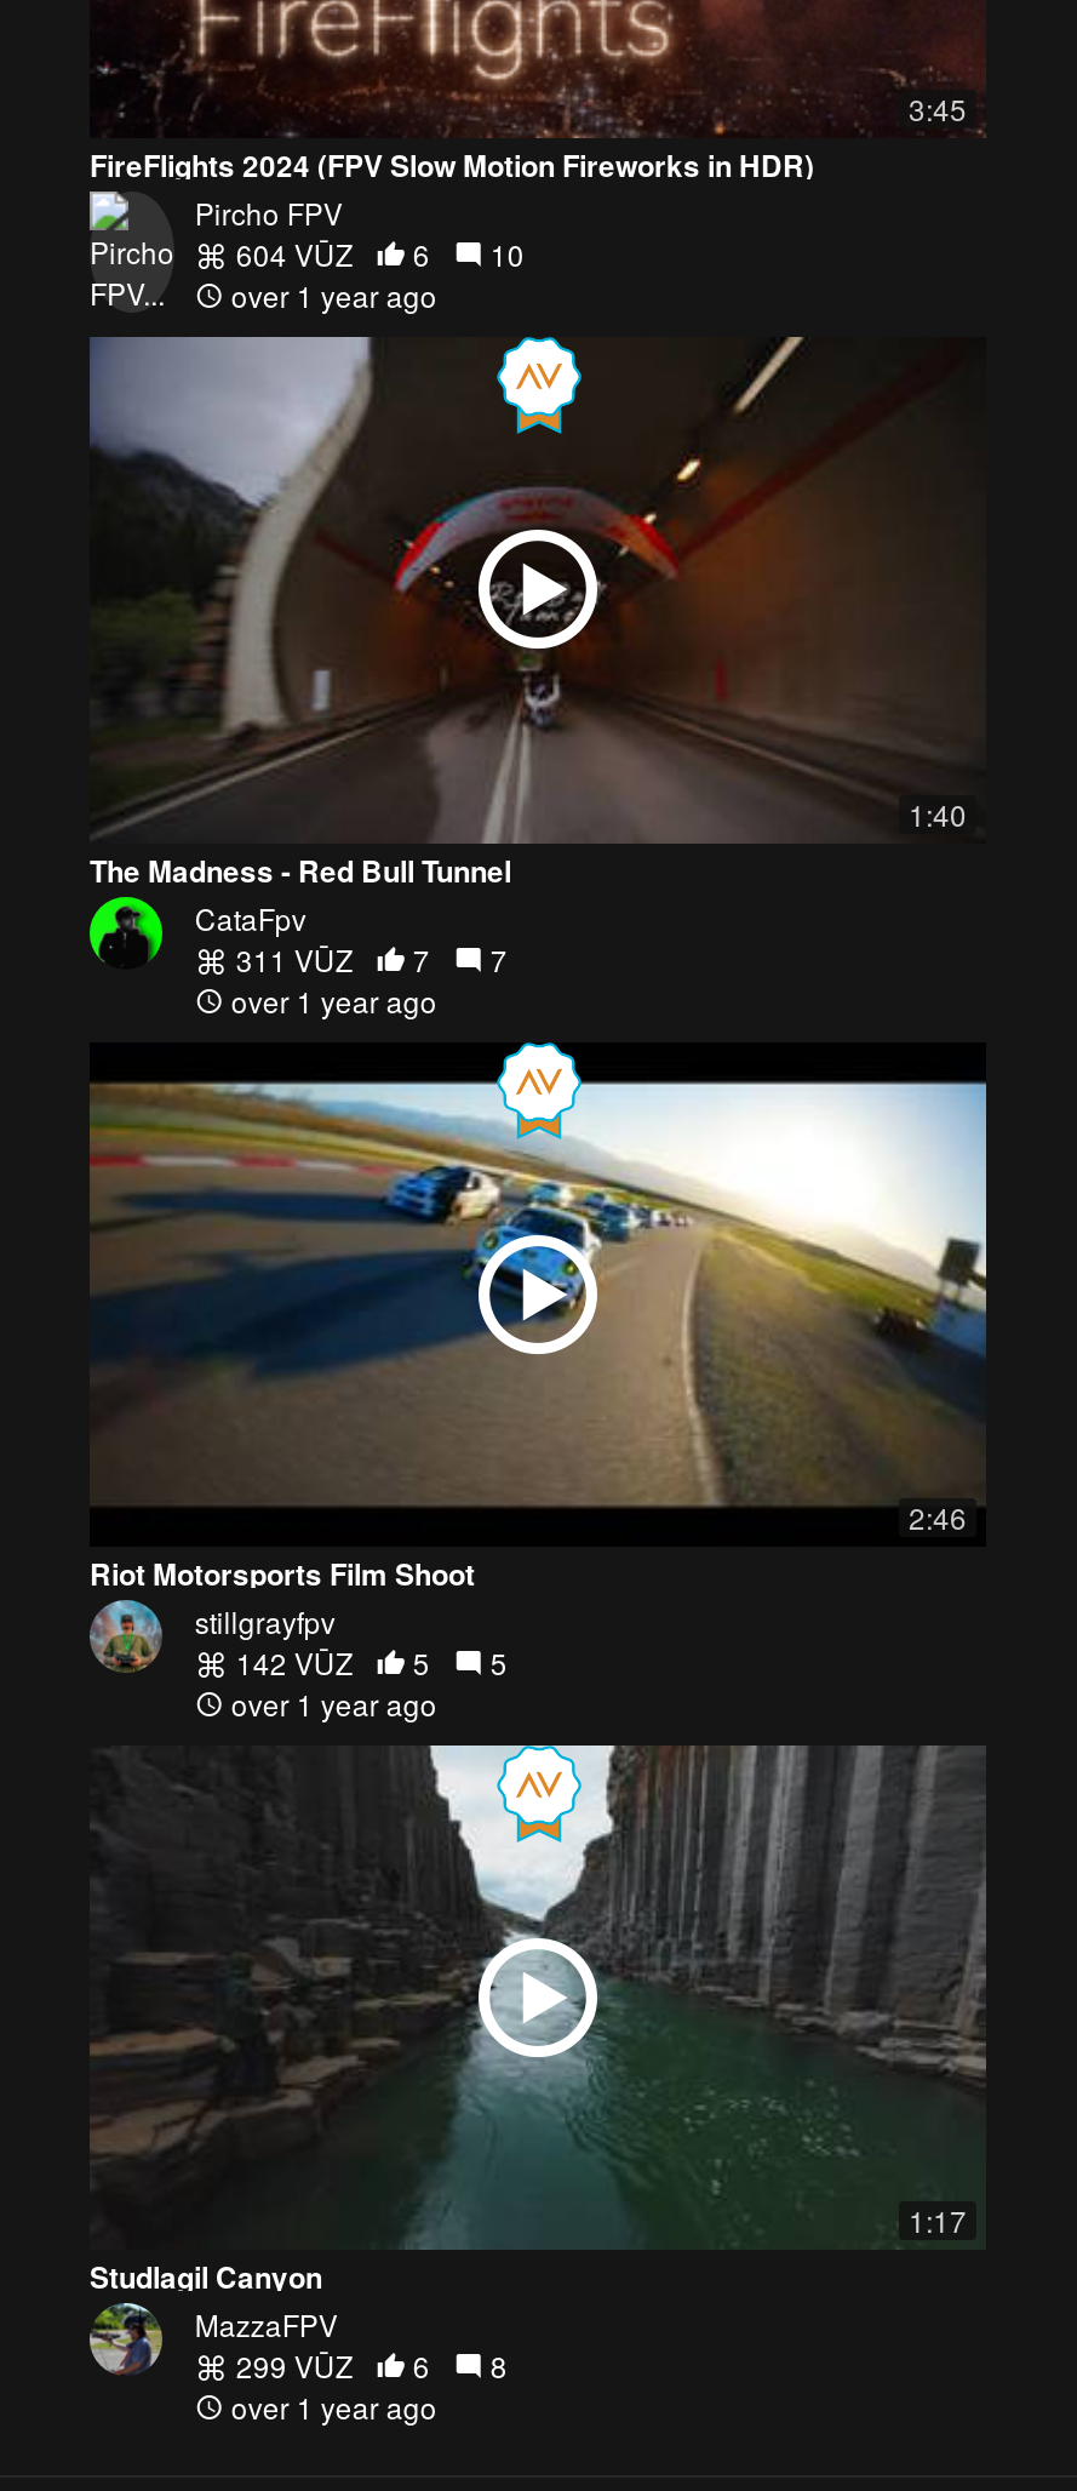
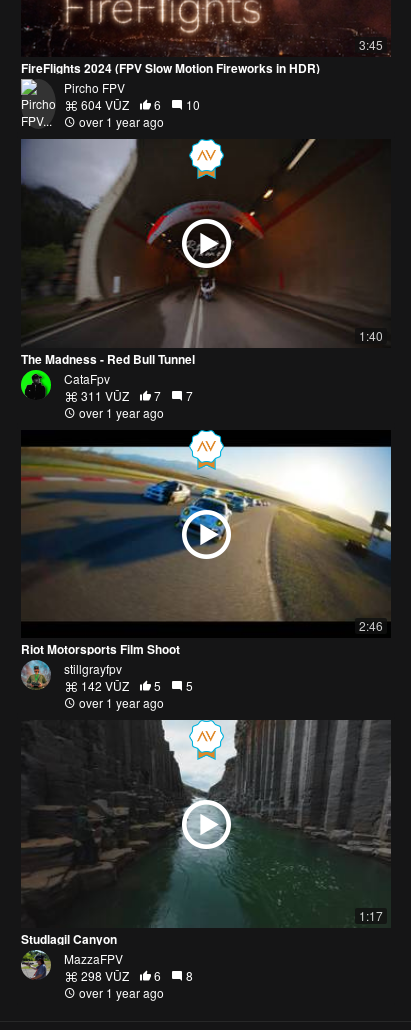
- 299 VŪZ 6 8
+ 298 VŪZ 6 8
